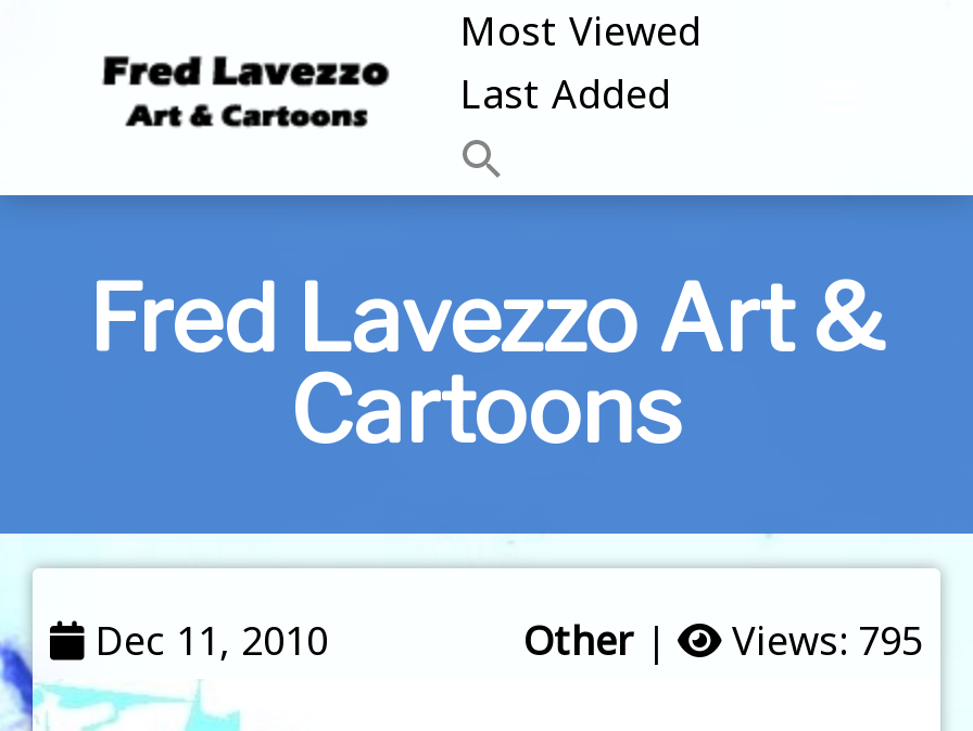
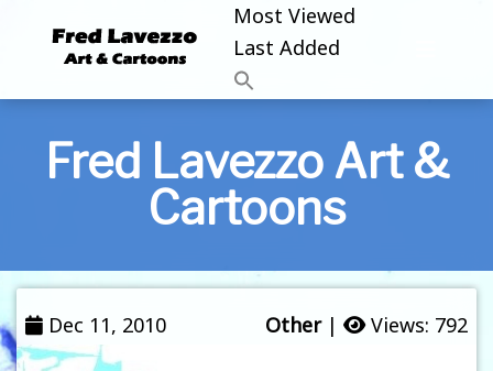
- Views: 795
+ Views: 792
